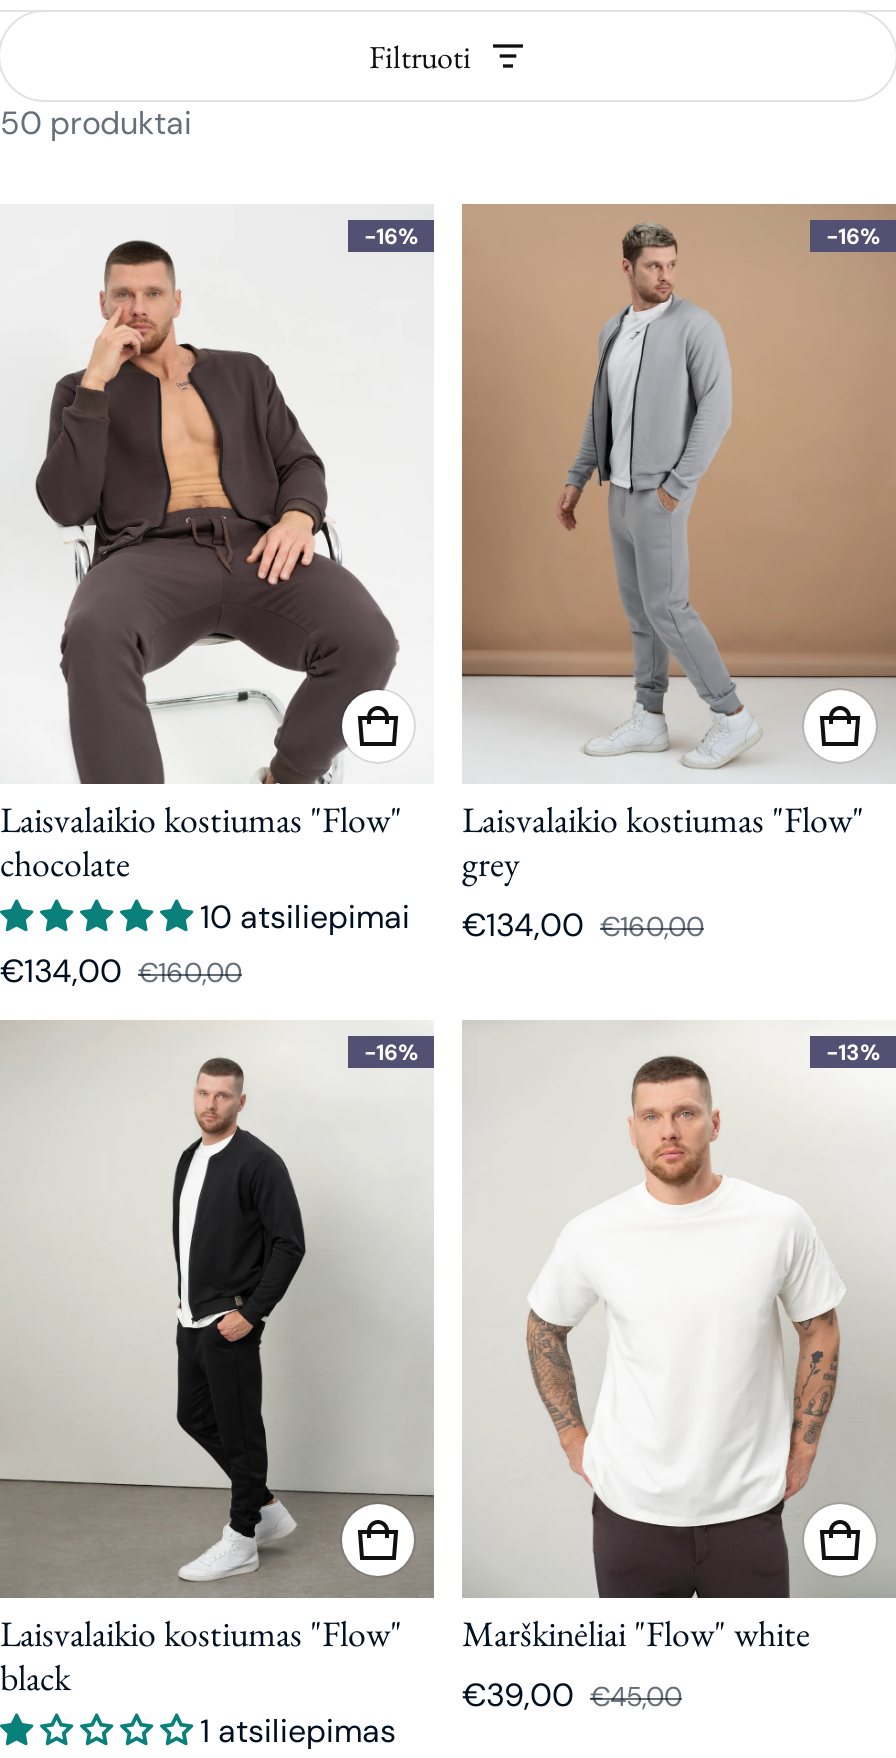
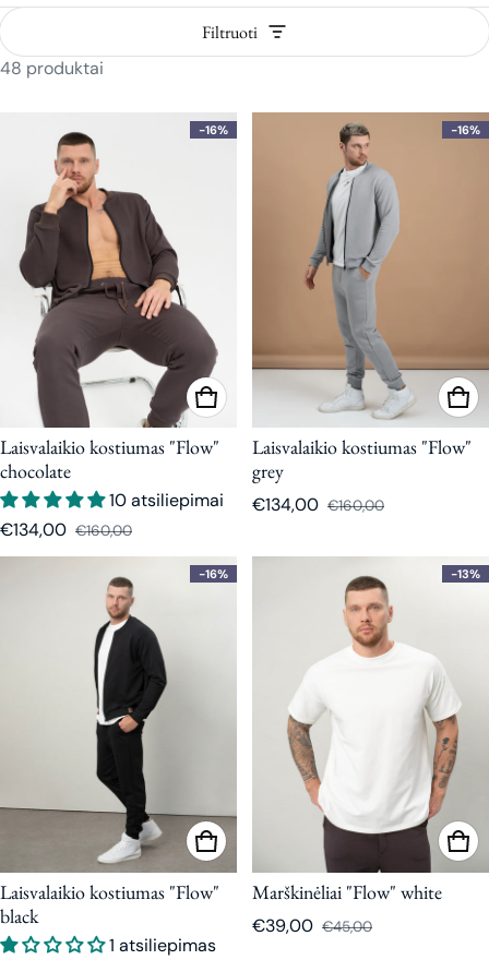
- 50 produktai
+ 48 produktai
